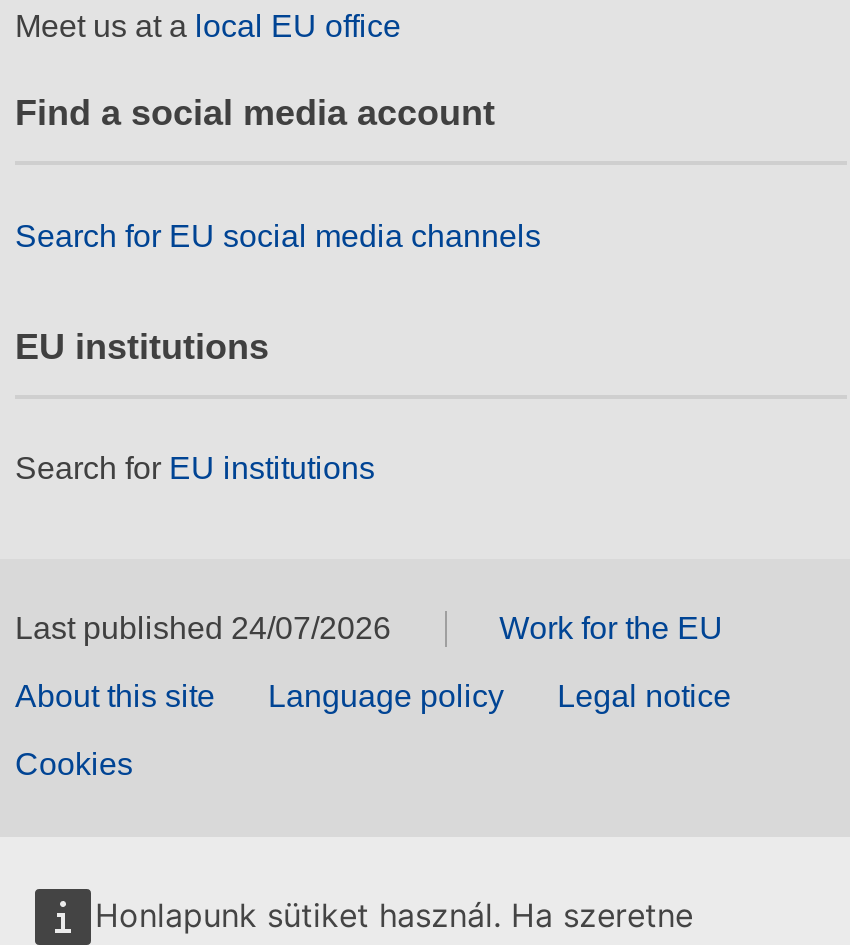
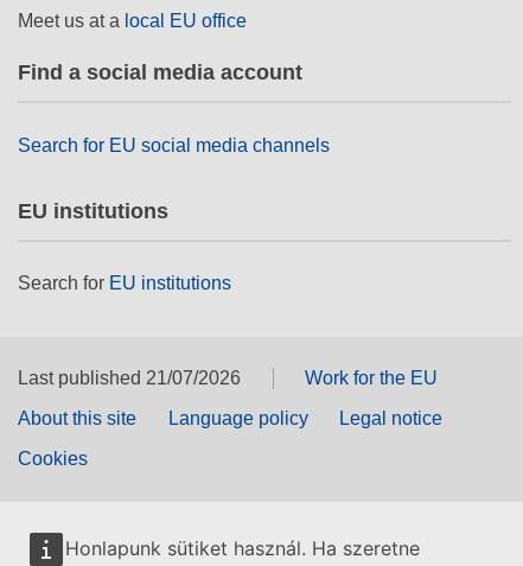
- Last published 24/07/2026
+ Last published 21/07/2026
